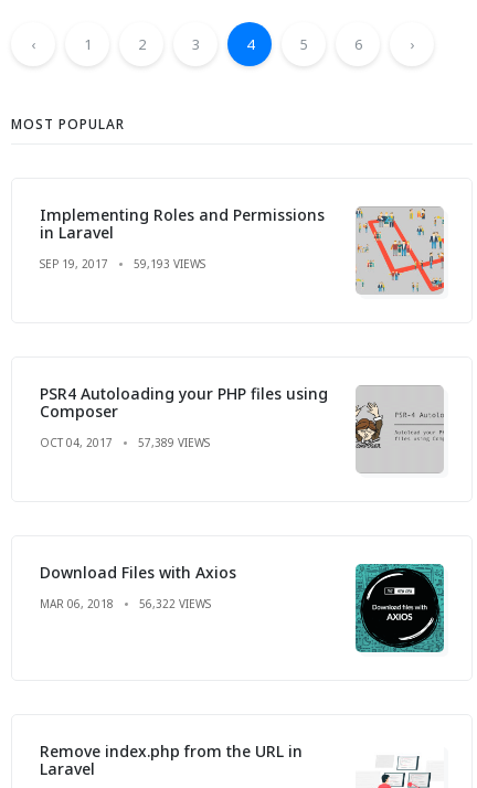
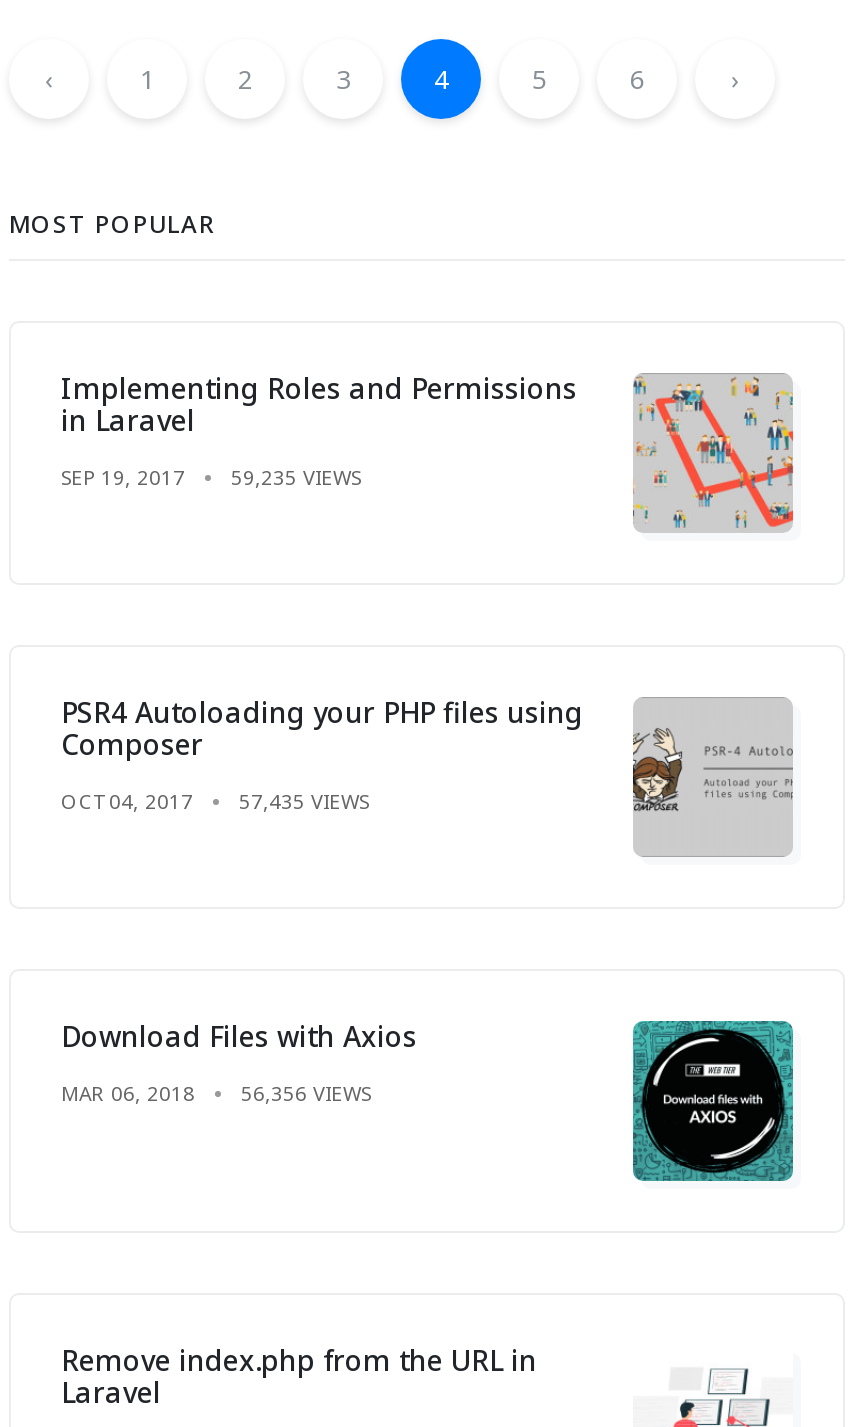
- SEP 19, 2017 59,193 VIEWS
+ SEP 19, 2017 59,235 VIEWS

- OCT 04, 2017 57,389 VIEWS
+ OCT 04, 2017 57,435 VIEWS

- MAR 06, 2018 56,322 VIEWS
+ MAR 06, 2018 56,356 VIEWS
